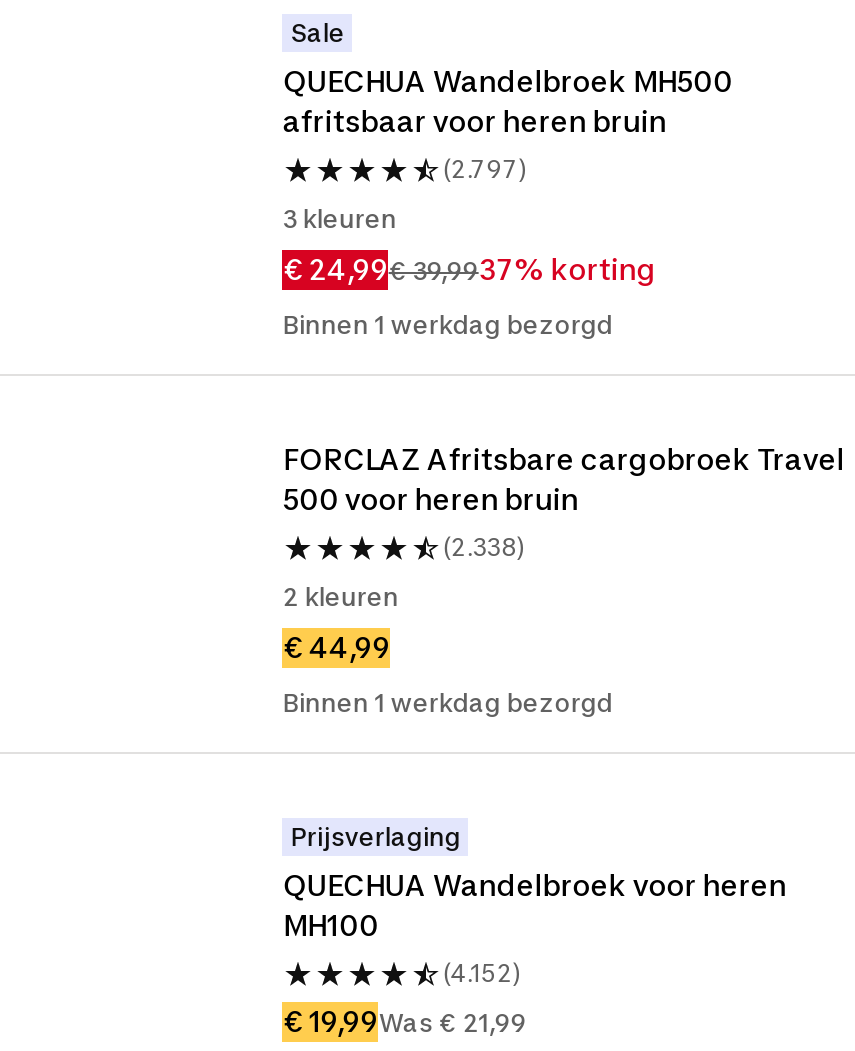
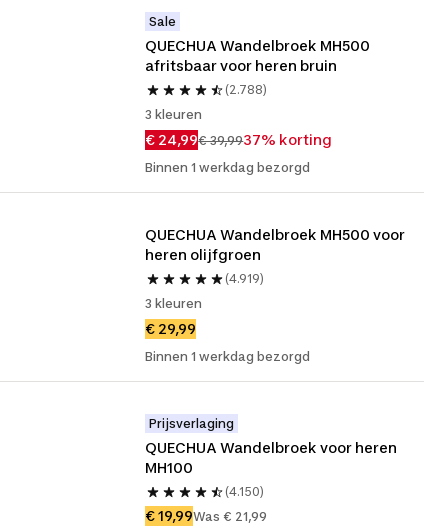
- (2.797)
+ (2.788)

- FORCLAZ Afritsbare cargobroek Travel
- 500 voor heren bruin
+ QUECHUA Wandelbroek MH500 voor
+ heren olijfgroen

- (2.338)
+ (4.919)

- 2 kleuren
+ 3 kleuren

- € 44,99
+ € 29,99

- (4.152)
+ (4.150)
